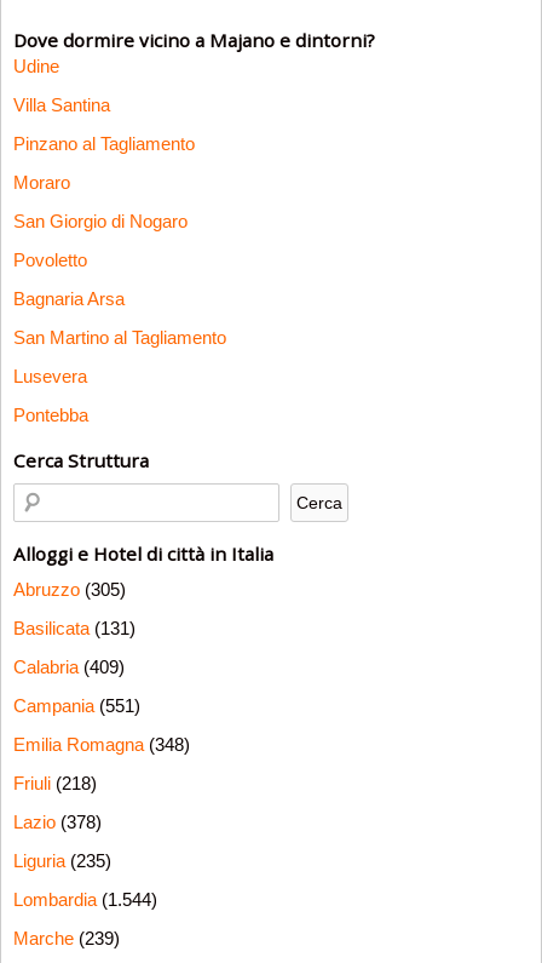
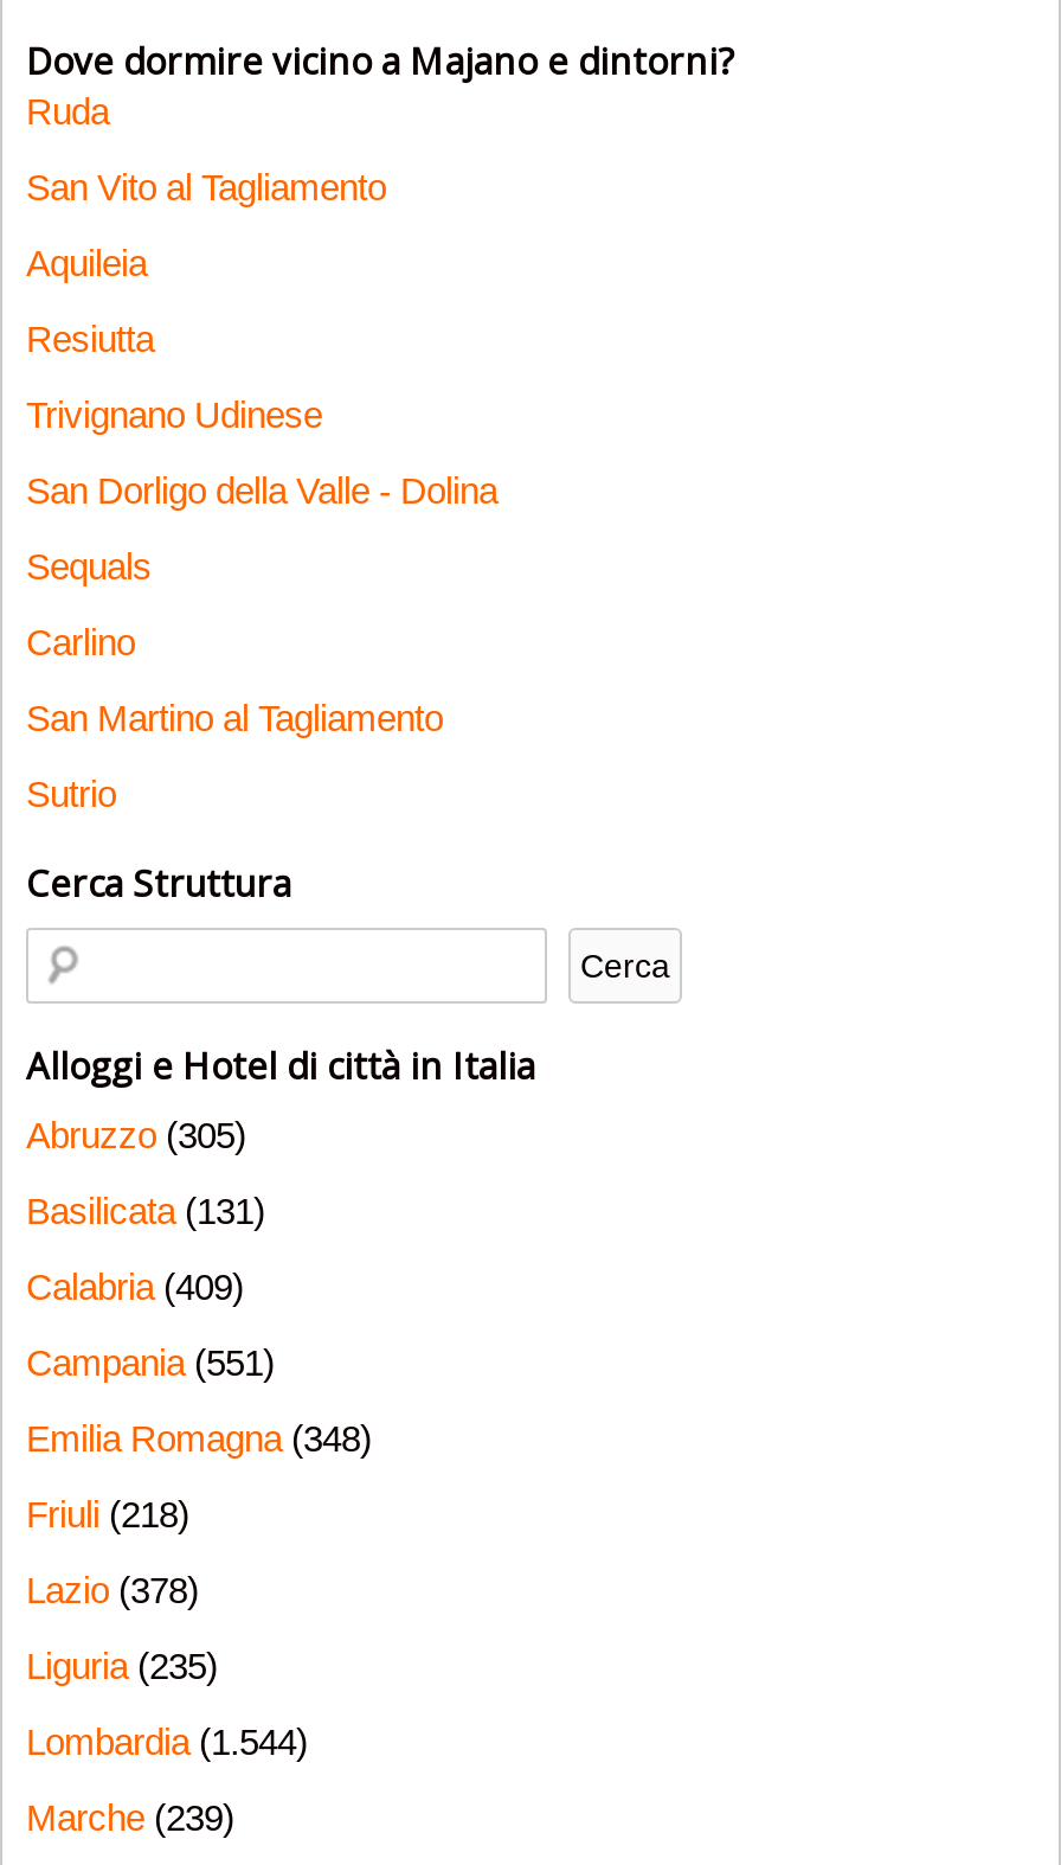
- Udine
- Villa Santina
- Pinzano al Tagliamento
- Moraro
- San Giorgio di Nogaro
- Povoletto
- Bagnaria Arsa
+ Ruda
+ San Vito al Tagliamento
+ Aquileia
+ Resiutta
+ Trivignano Udinese
+ San Dorligo della Valle - Dolina
+ Sequals
+ Carlino

moved down: San Martino al Tagliamento

- Lusevera
- Pontebba
+ Sutrio
